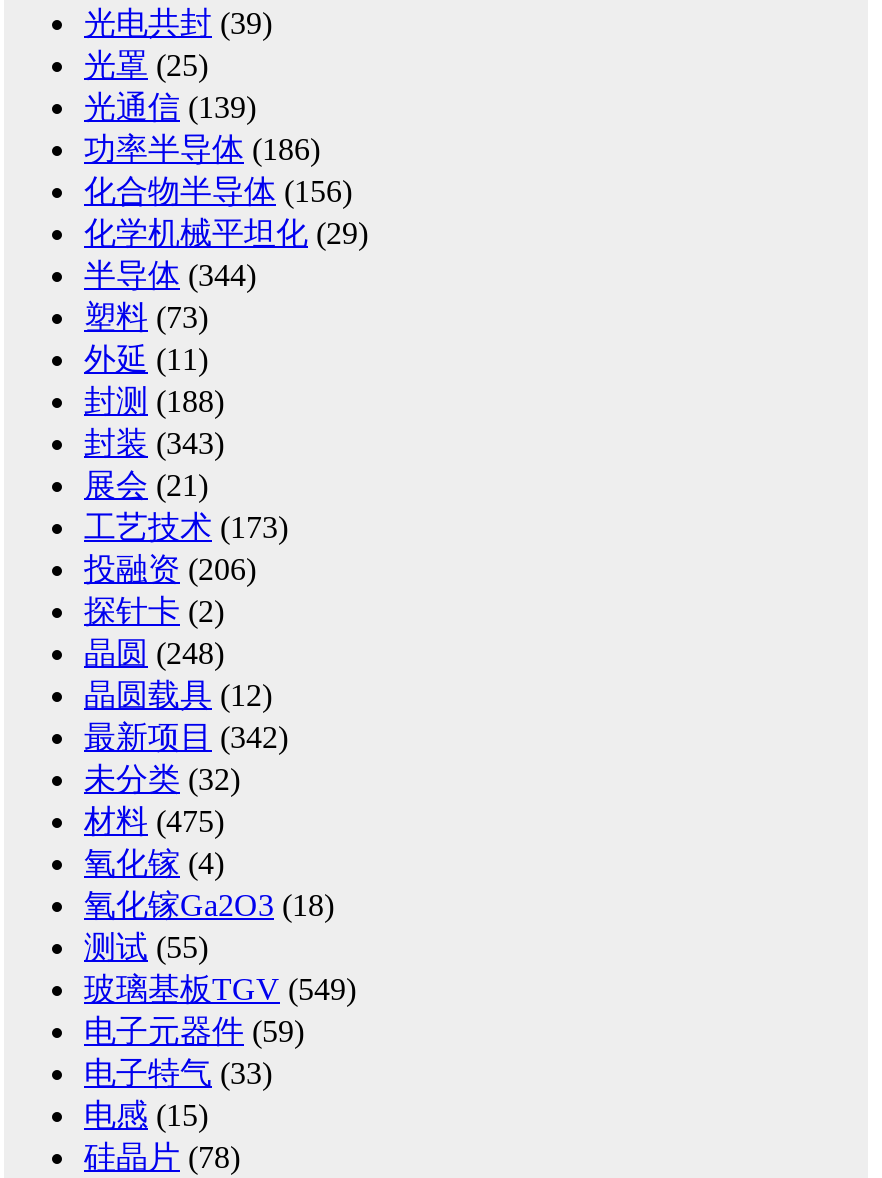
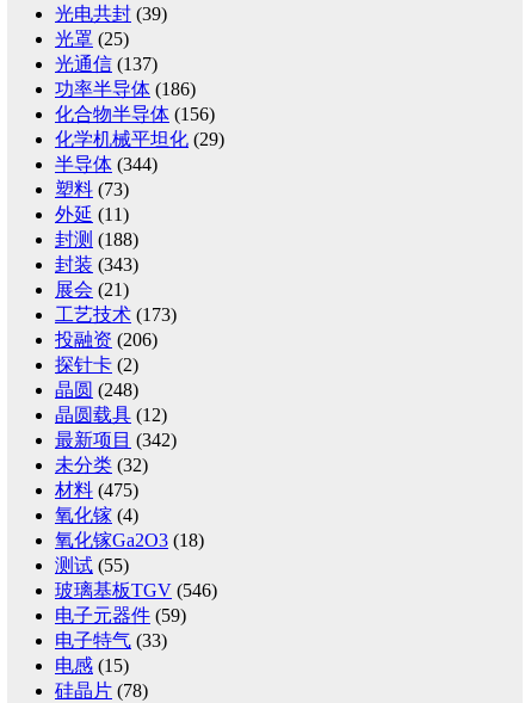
- 光通信(139)
+ 光通信(137)

- 玻璃基板TGV (549)
+ 玻璃基板TGV (546)
